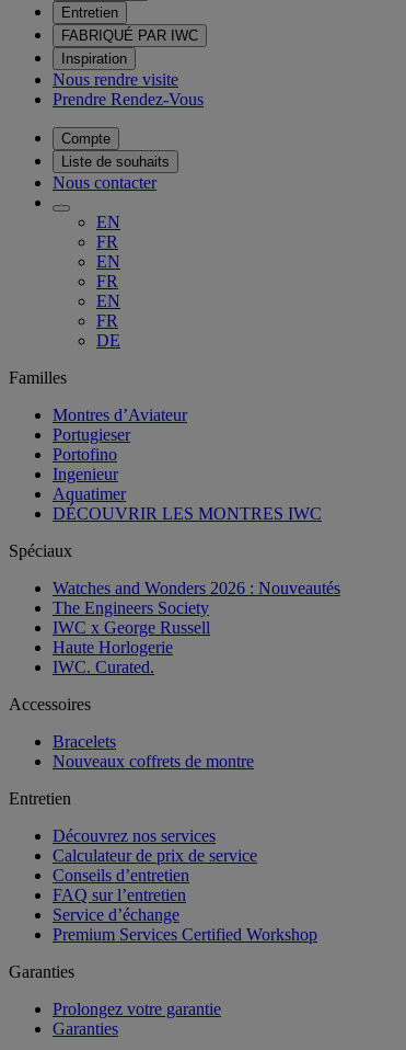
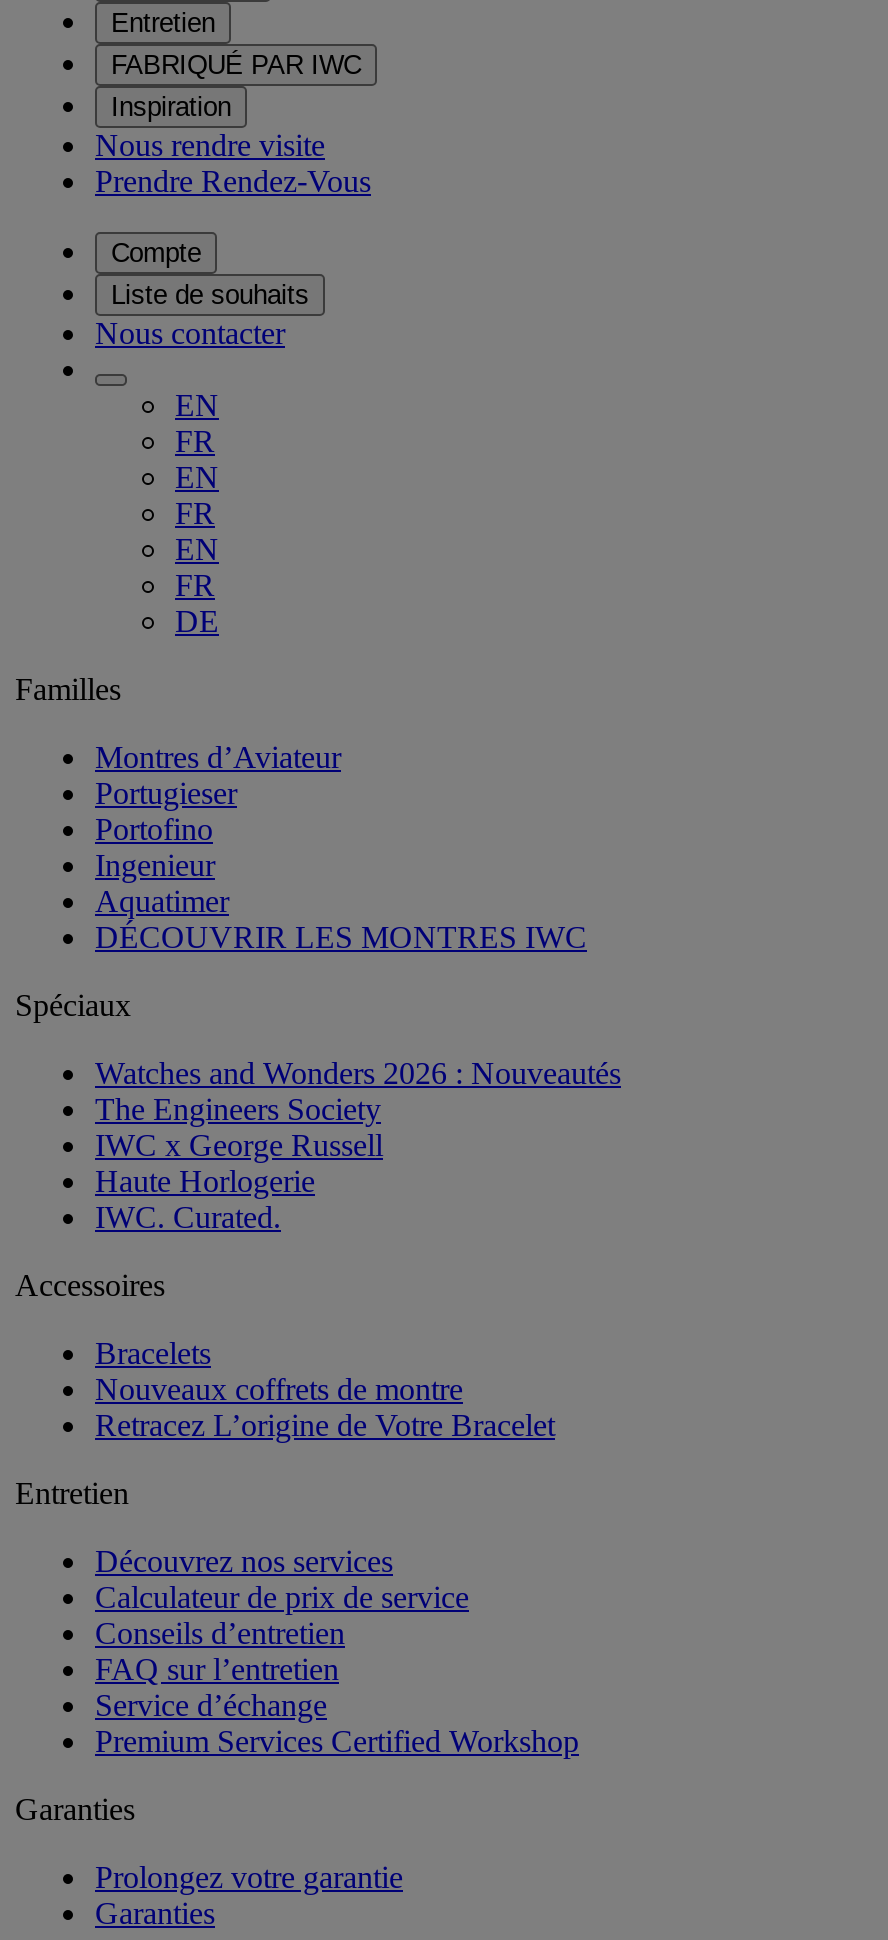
+ Retracez L’origine de Votre Bracelet
